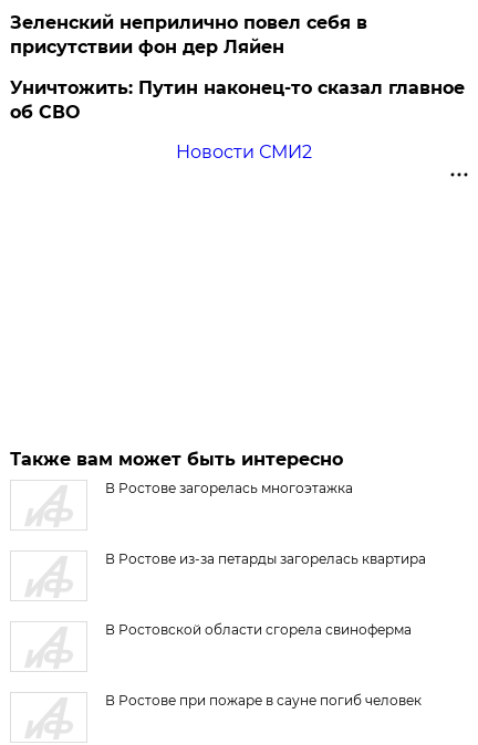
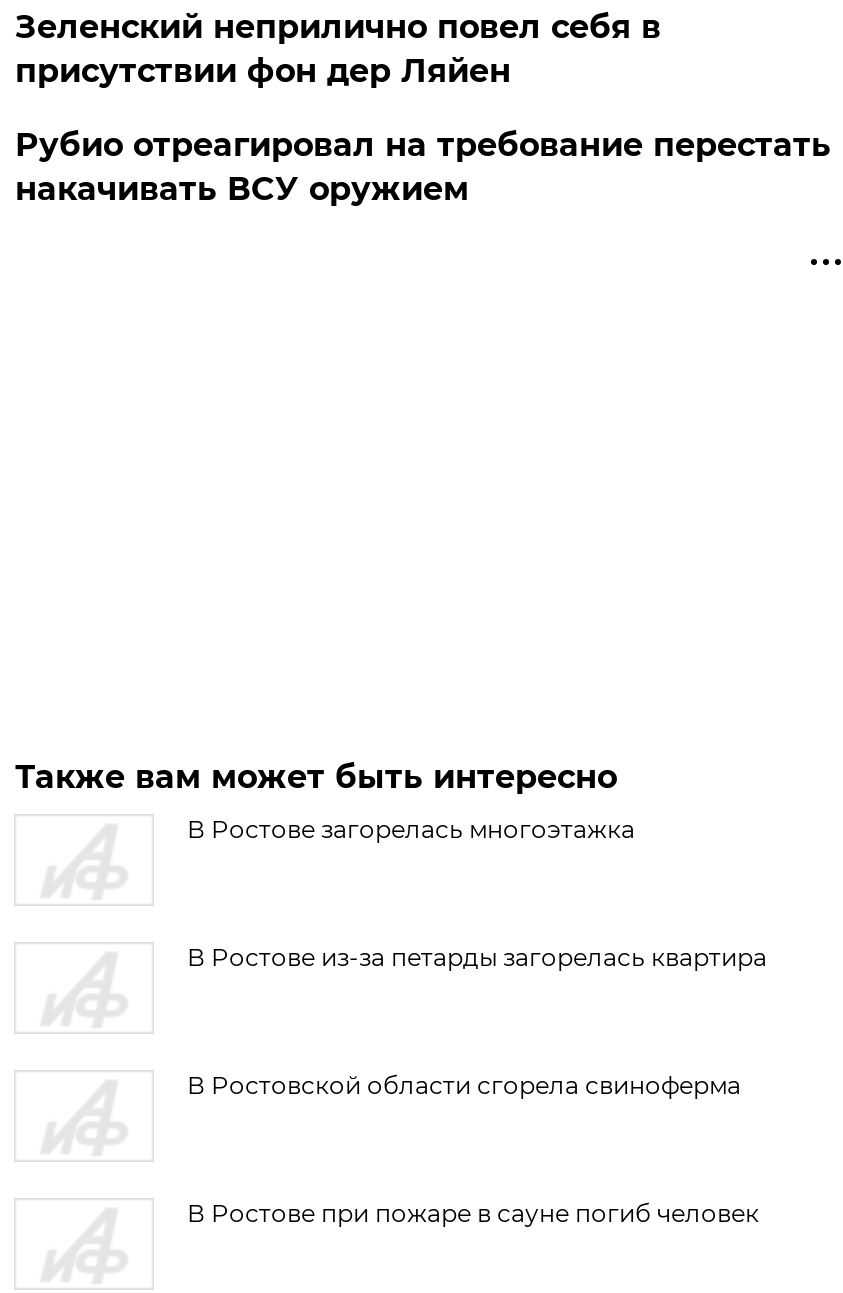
- Уничтожить: Путин наконец-то сказал главное
- об СВО
- Новости СМИ2
+ Рубио отреагировал на требование перестать
+ накачивать ВСУ оружием
